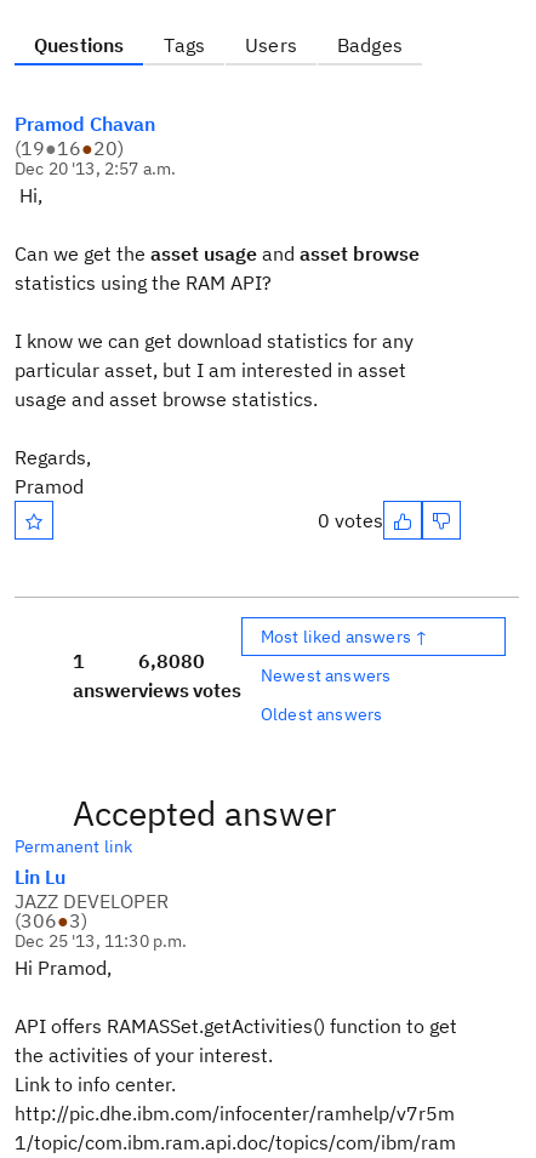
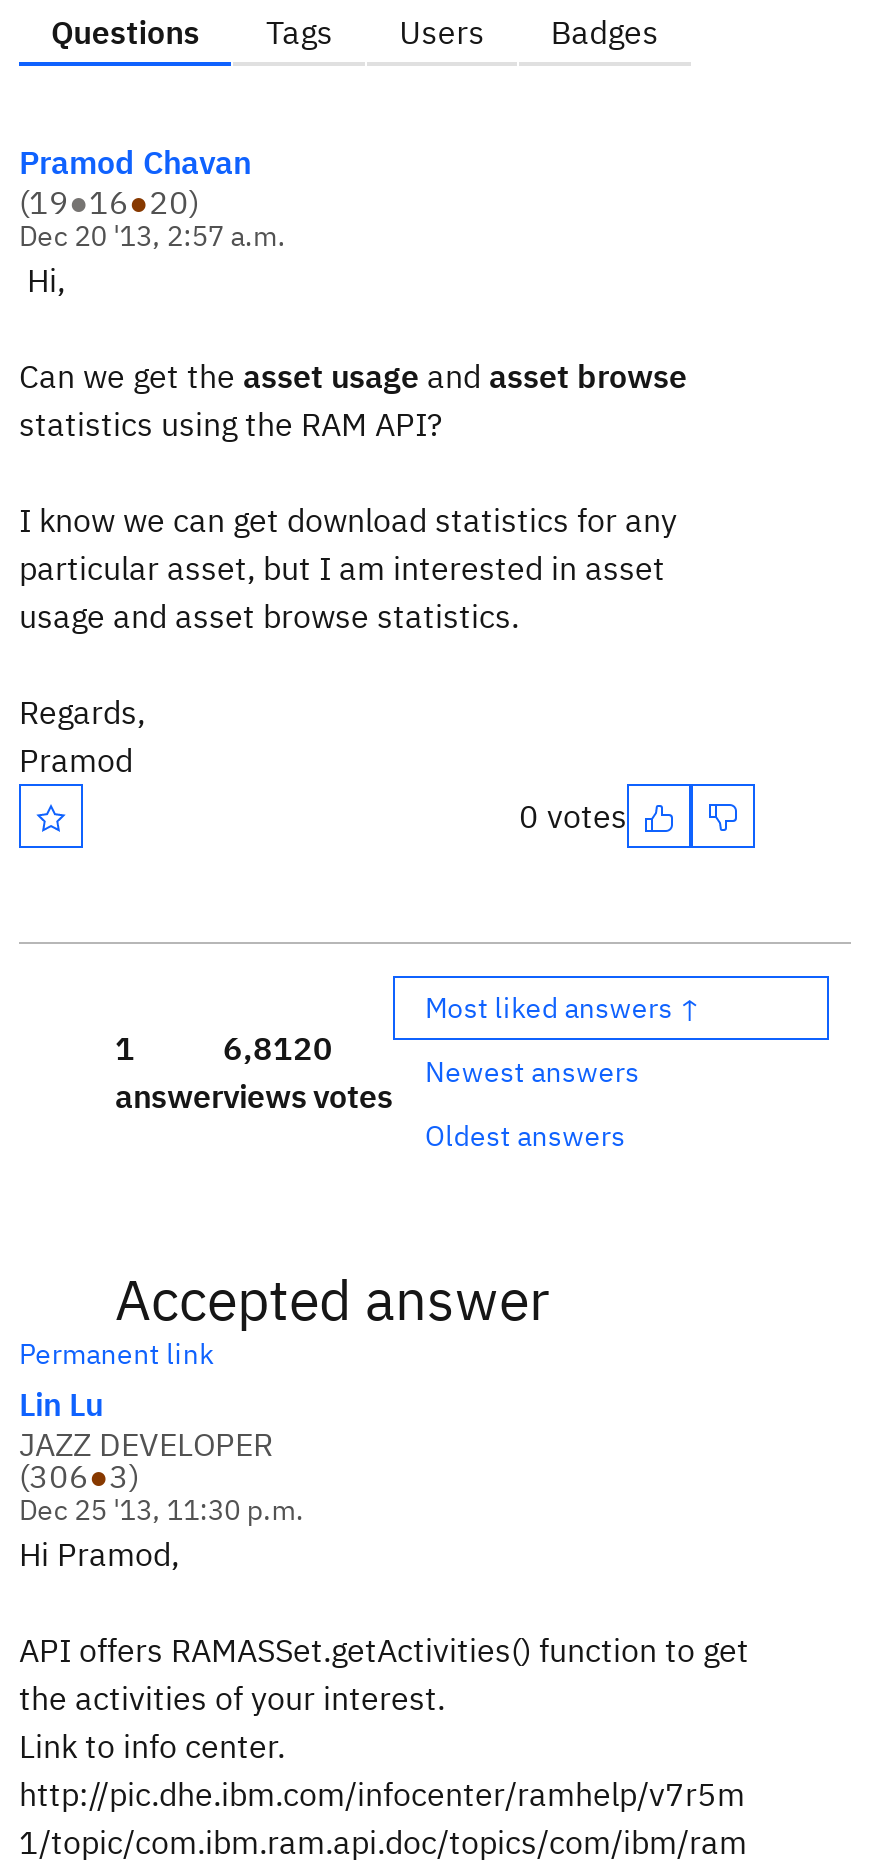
- 6,808 0
+ 6,812 0
